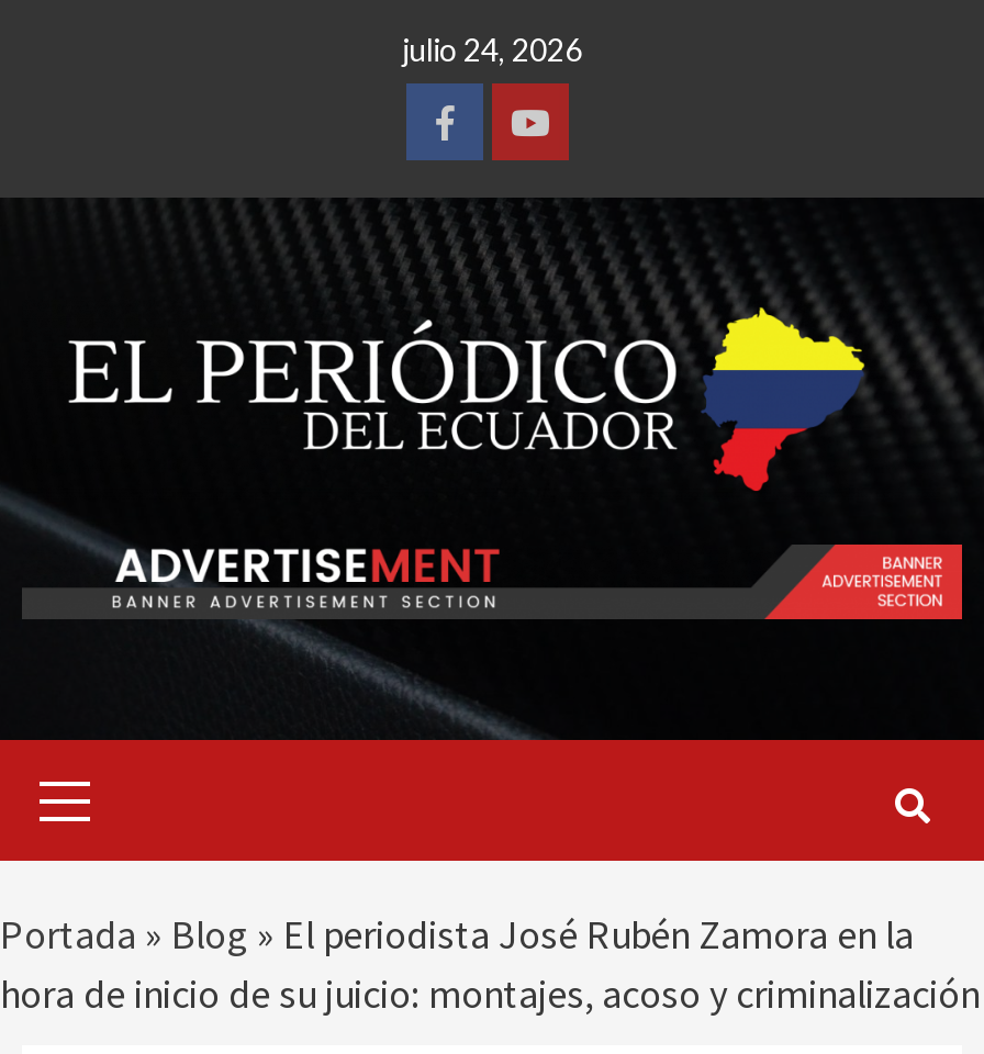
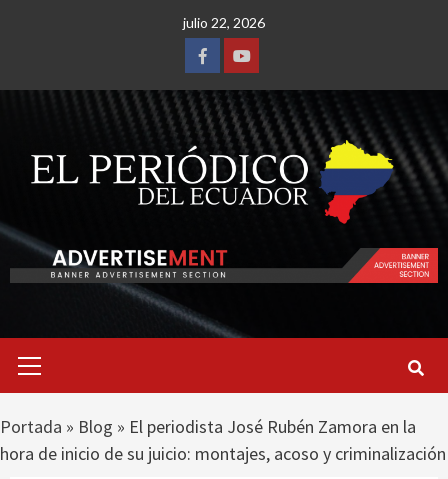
- julio 24, 2026
+ julio 22, 2026
